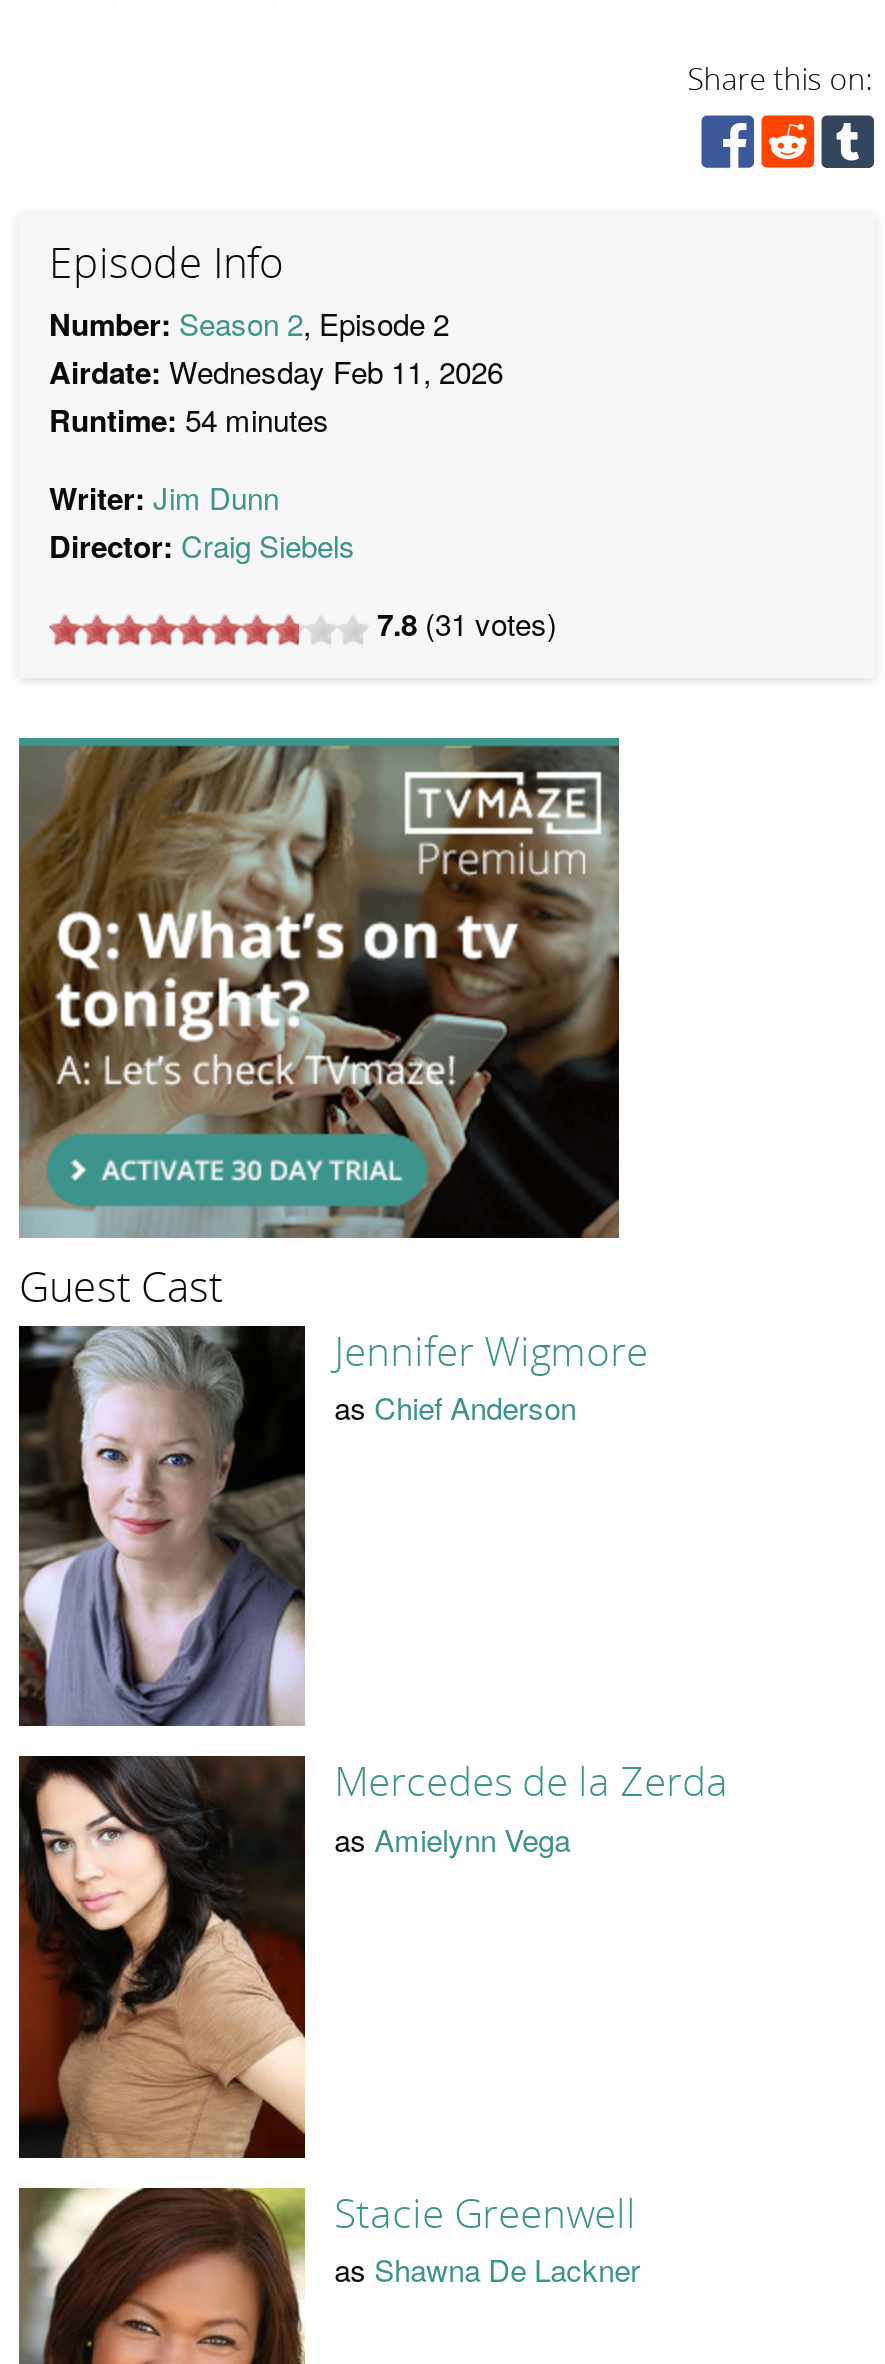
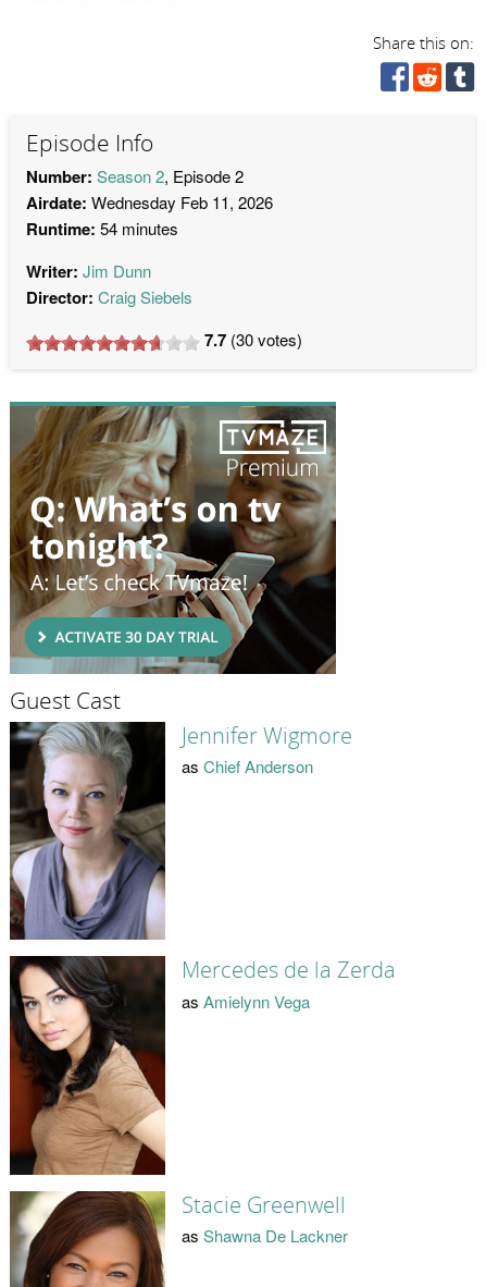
- 7.8 (31 votes)
+ 7.7 (30 votes)
